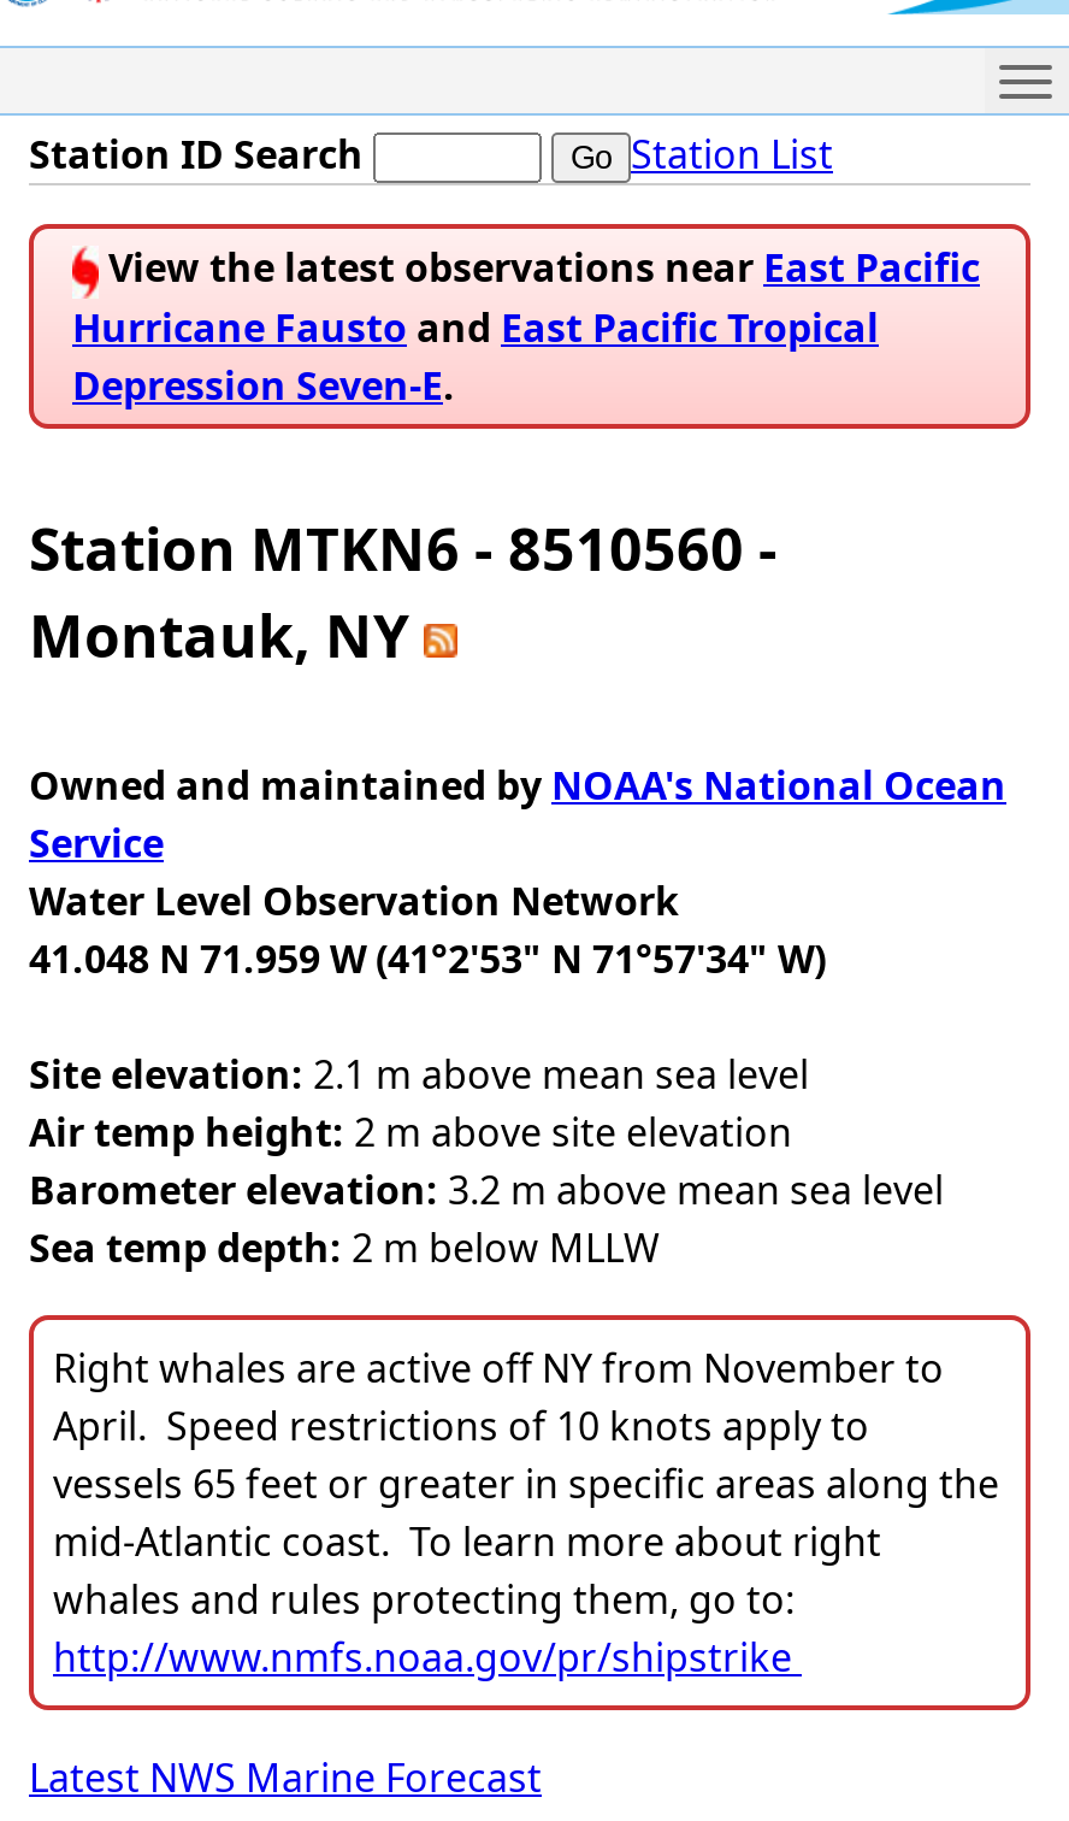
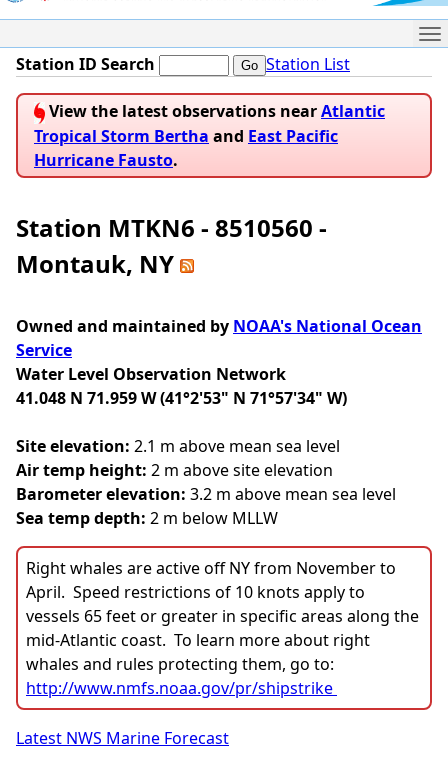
- View the latest observations near East Pacific
- Hurricane Fausto and East Pacific Tropical
- Depression Seven-E.
+ View the latest observations near Atlantic
+ Tropical Storm Bertha and East Pacific
+ Hurricane Fausto.
